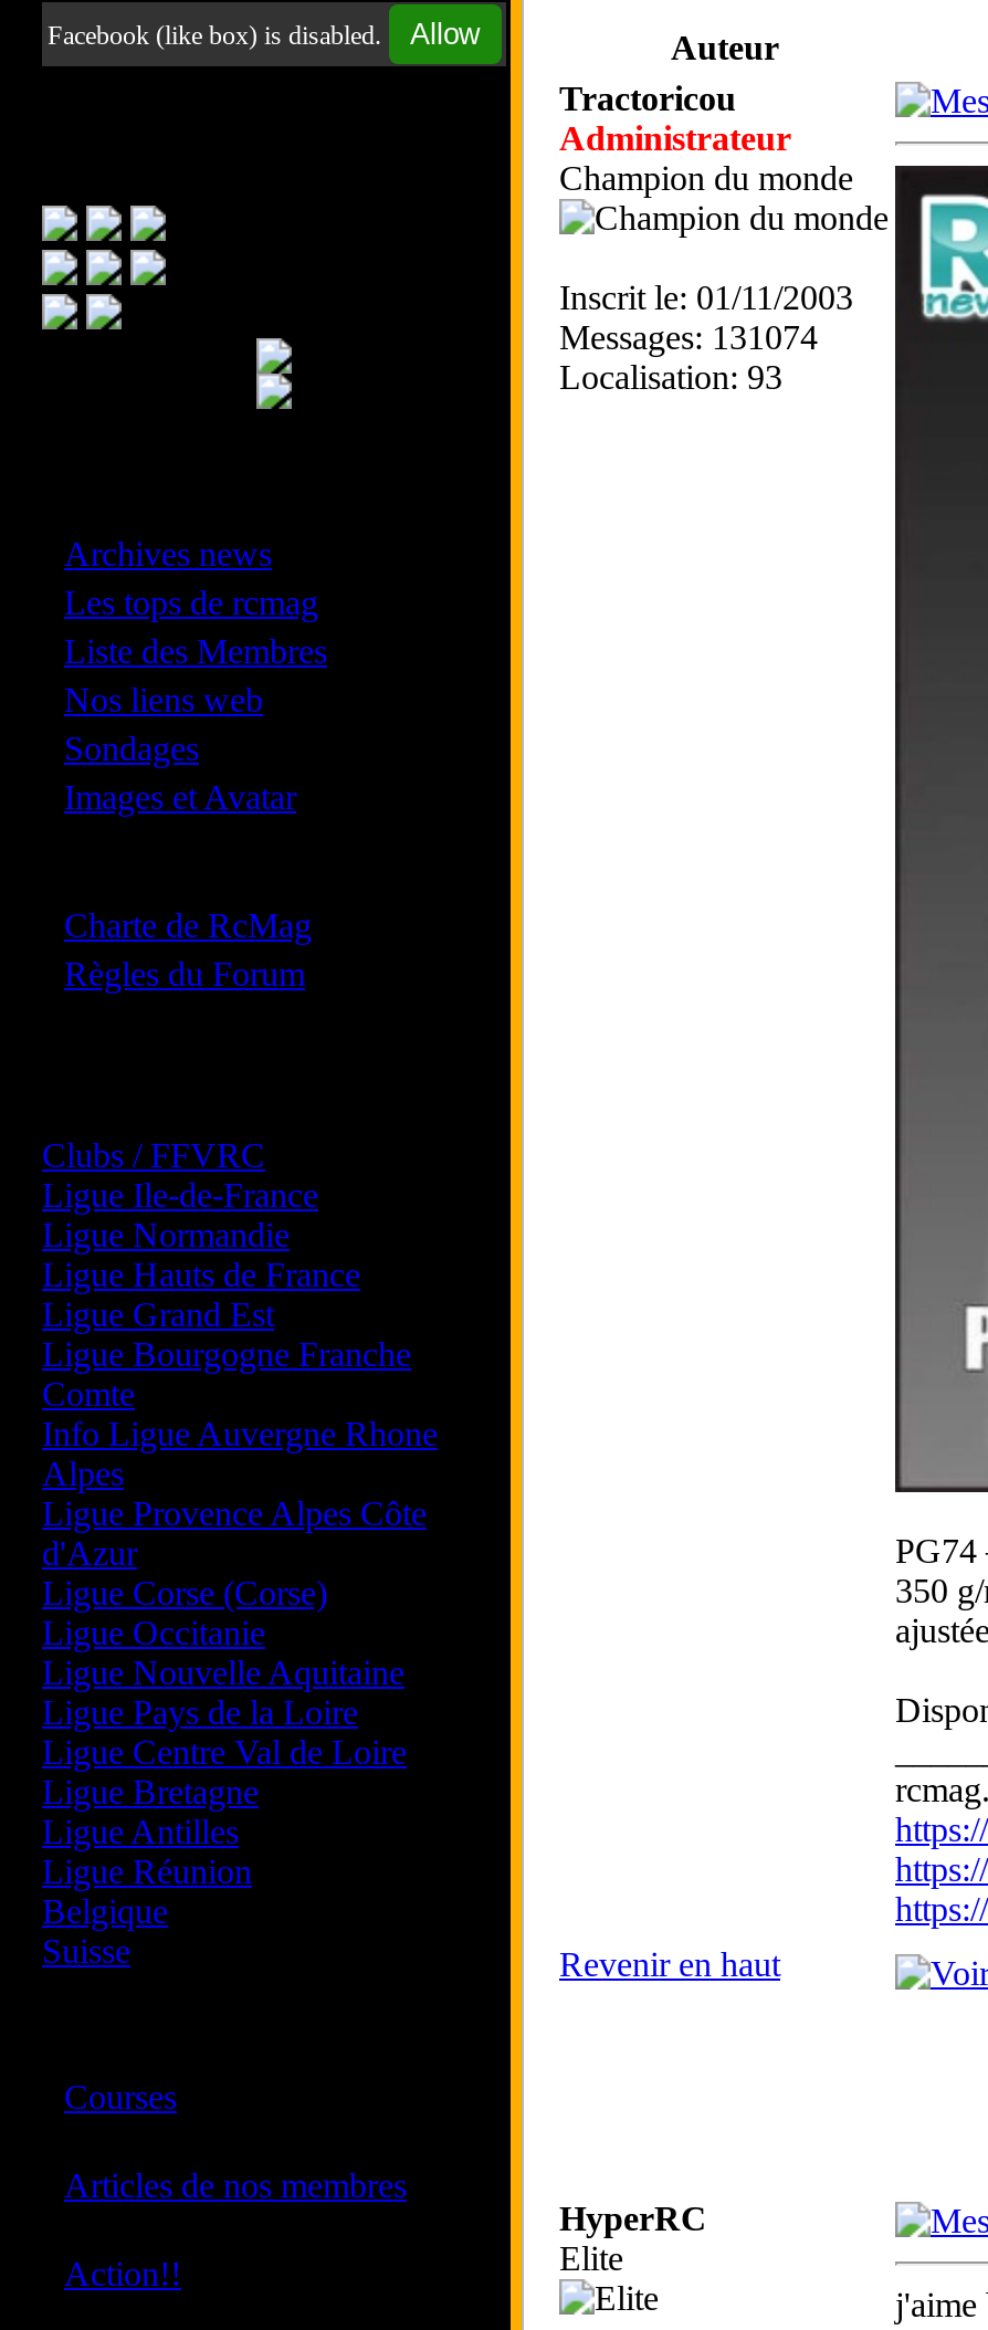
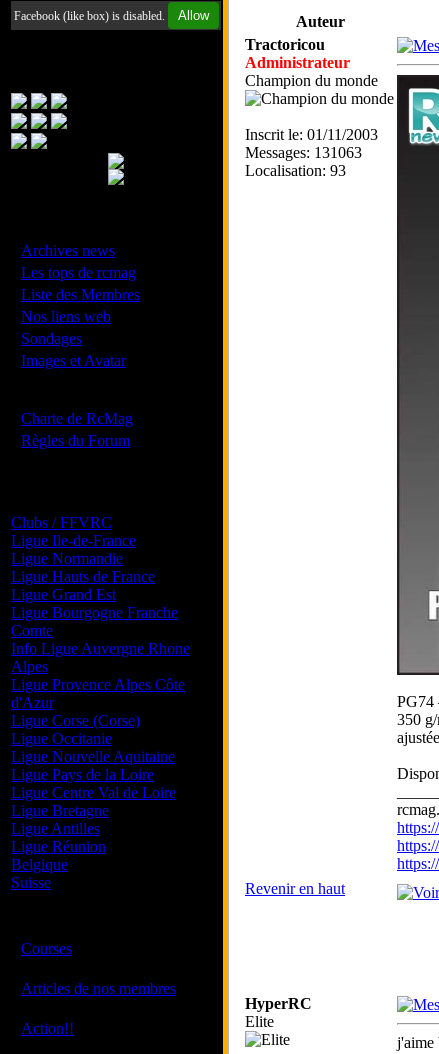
- Messages: 131074
+ Messages: 131063
